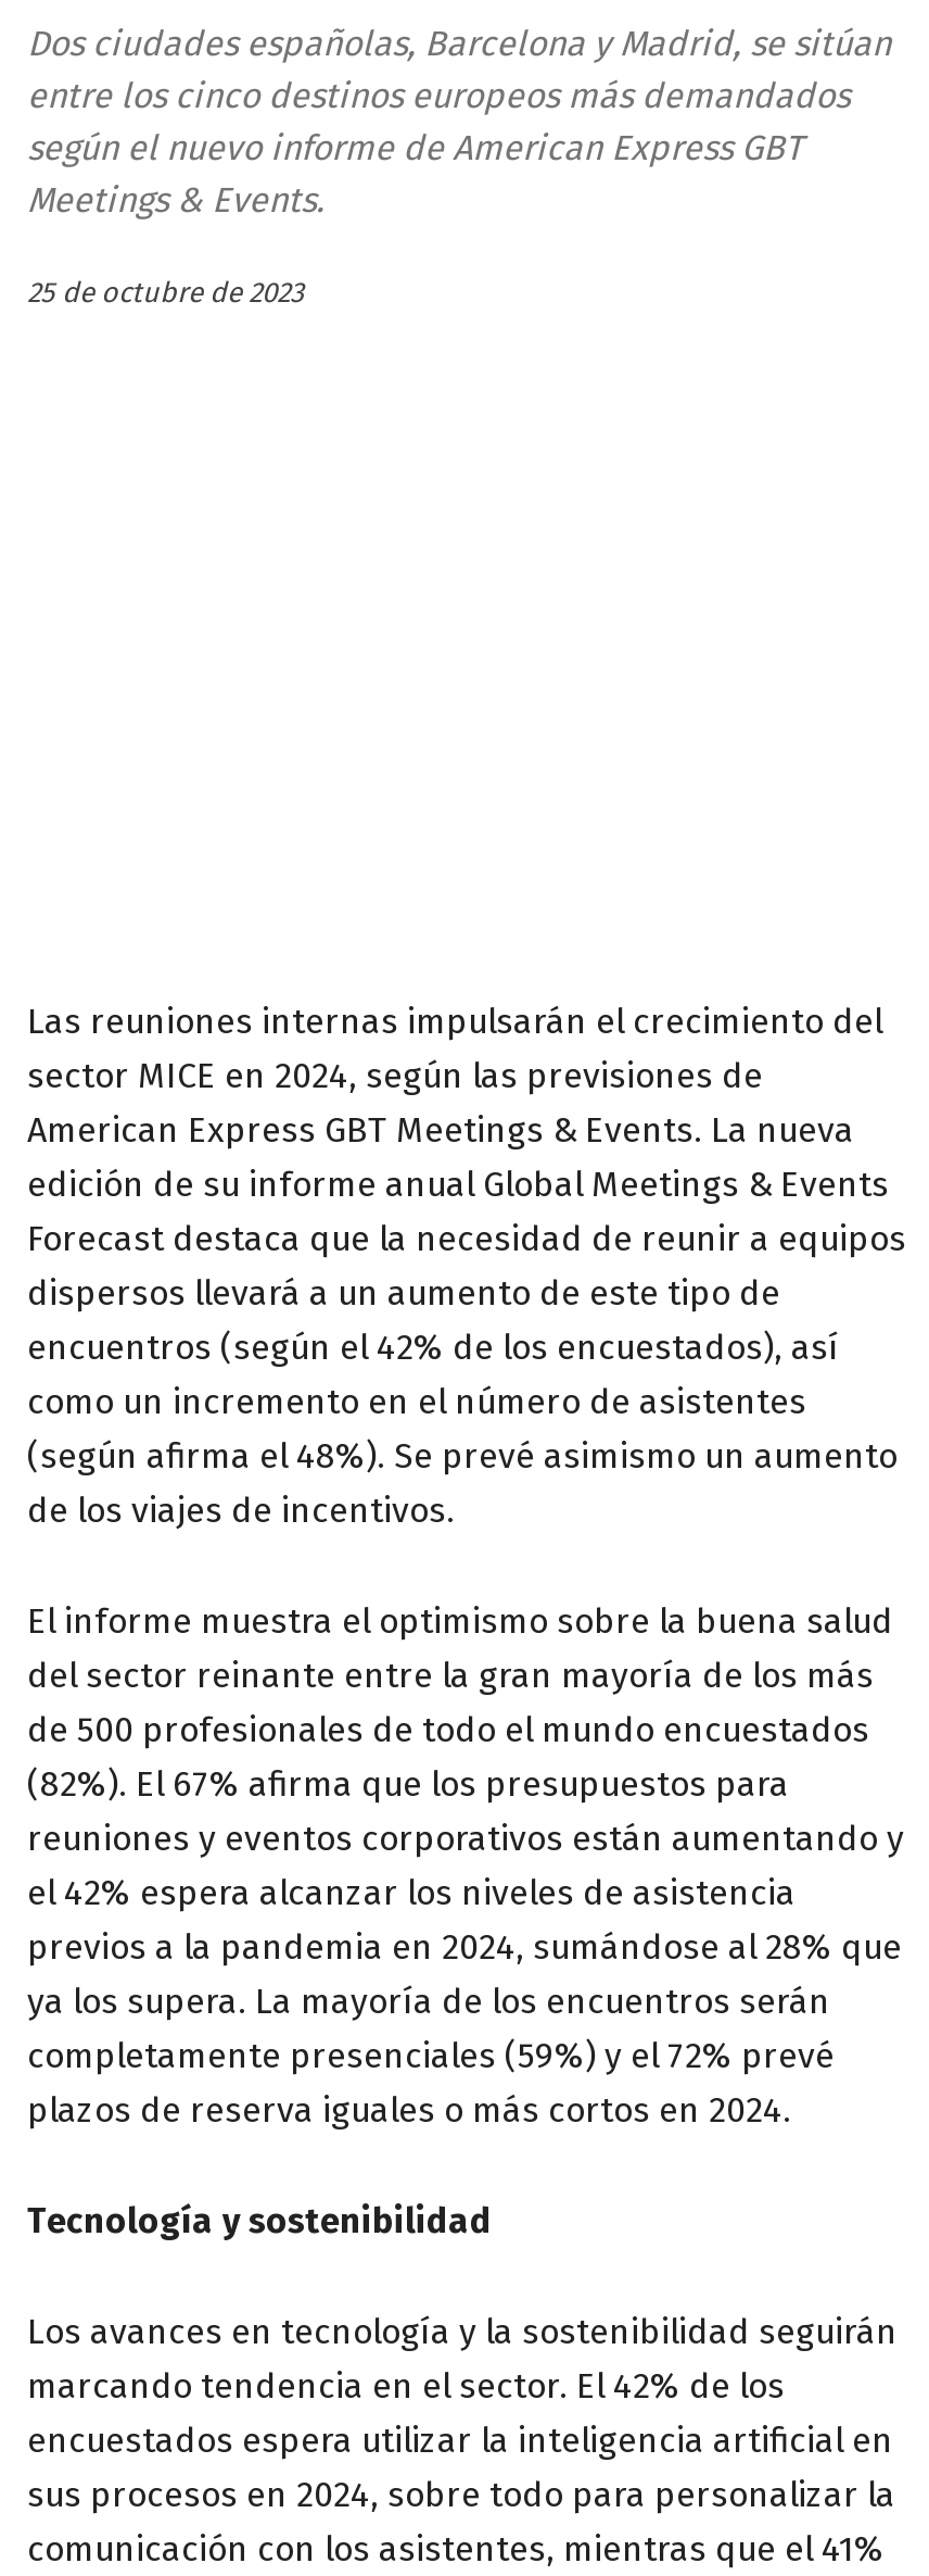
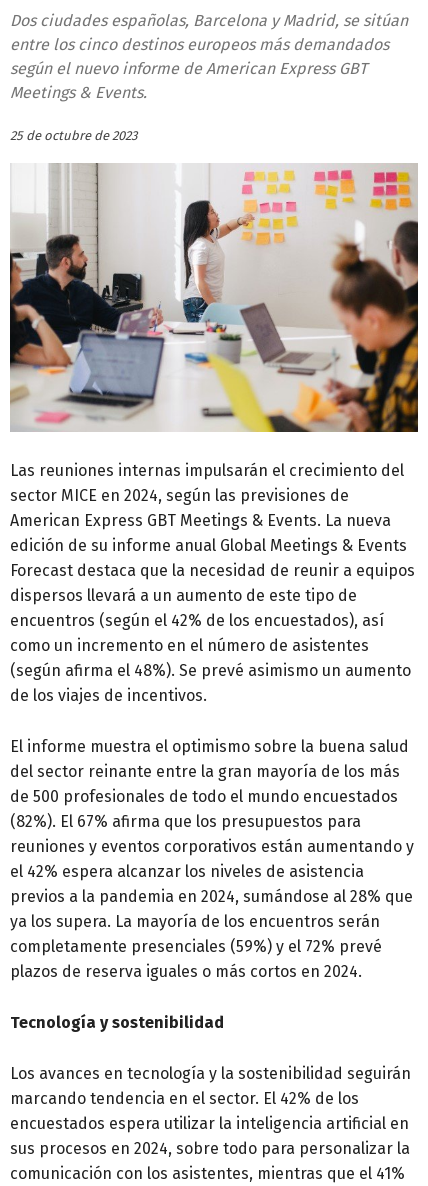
+ [image]
